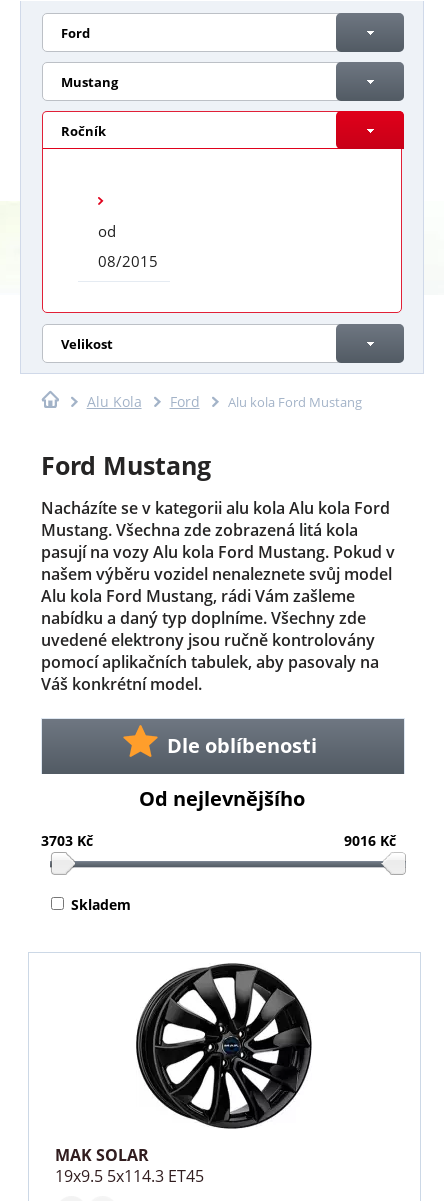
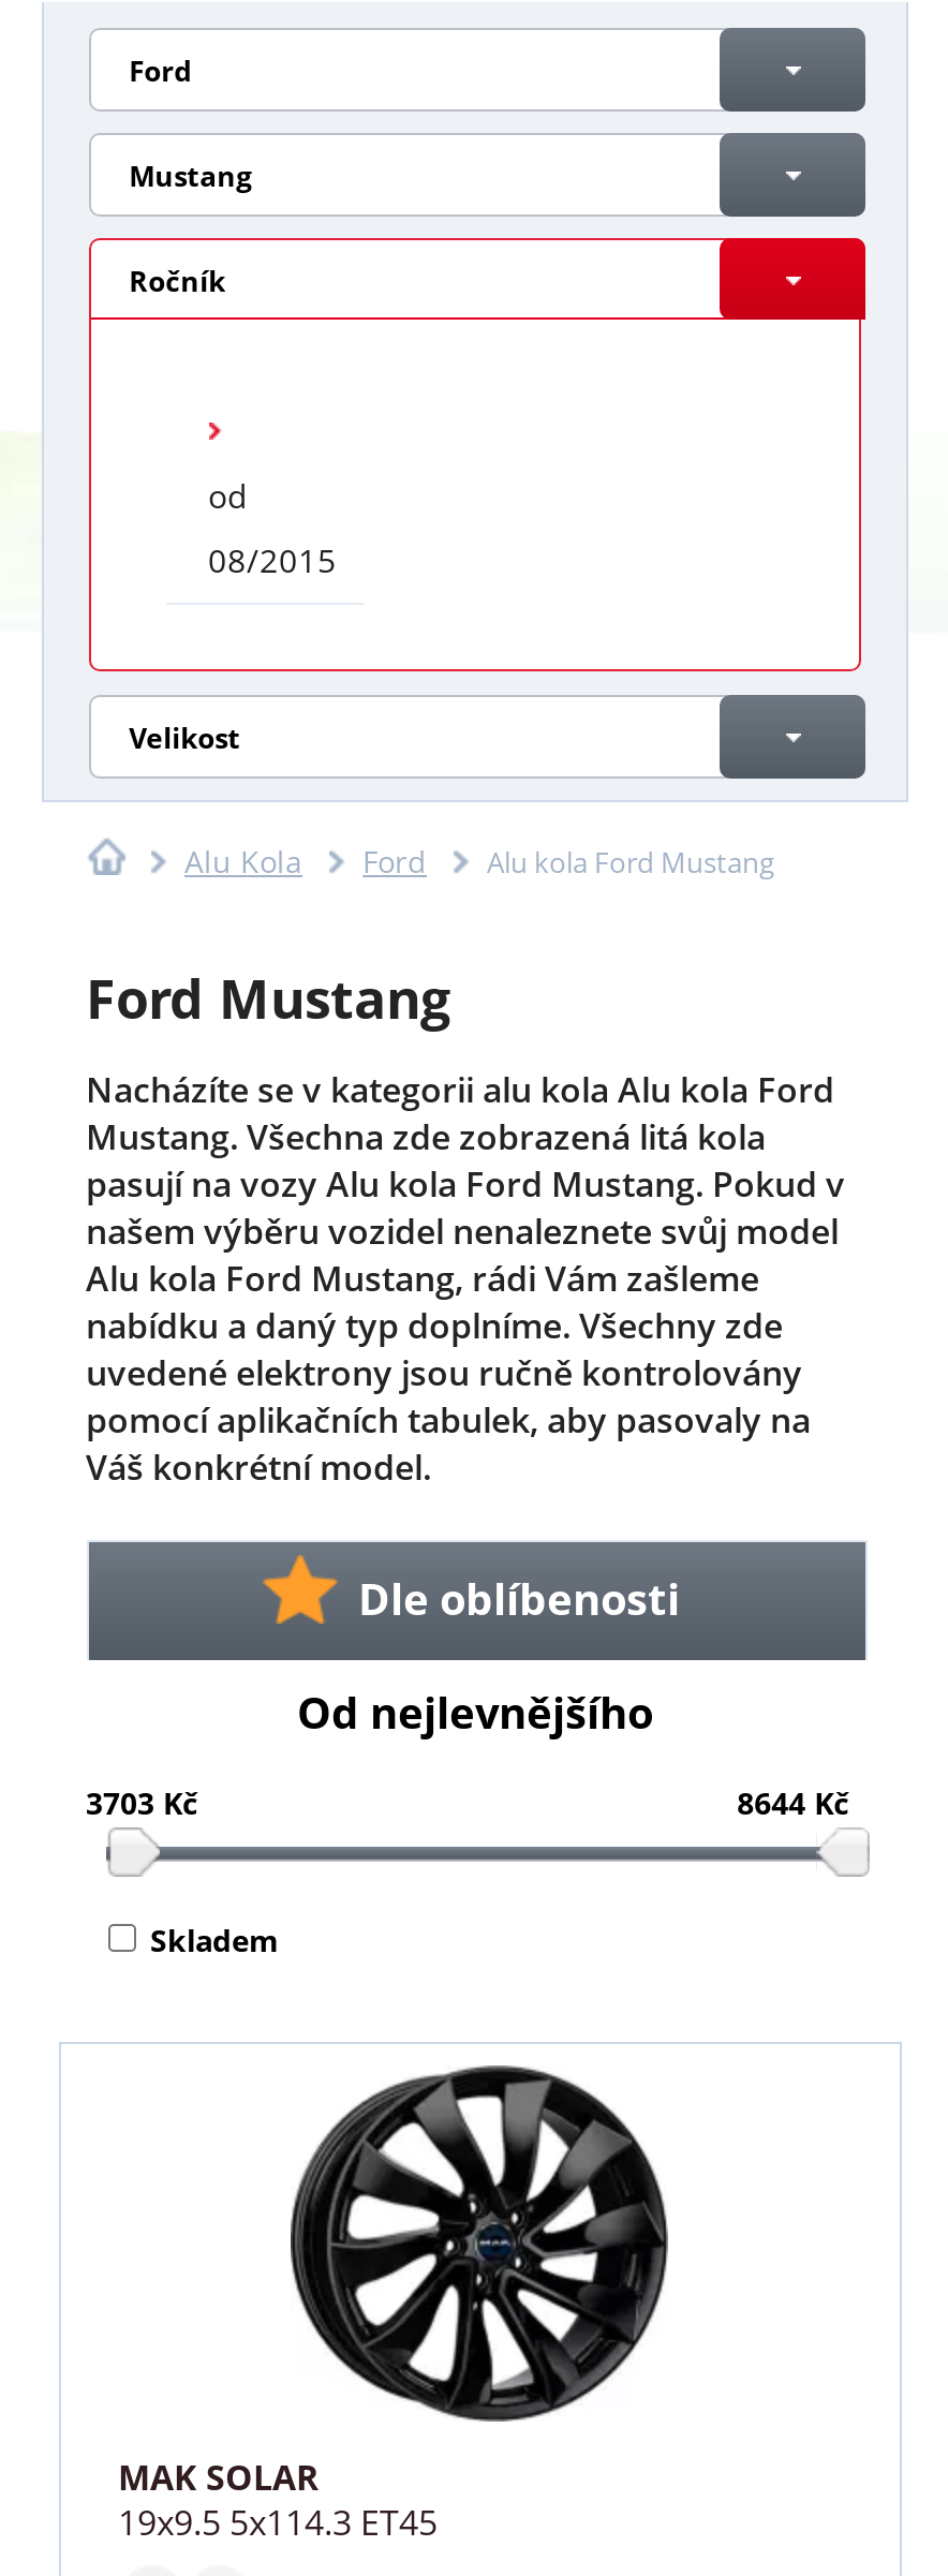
- 9016 Kč
+ 8644 Kč
